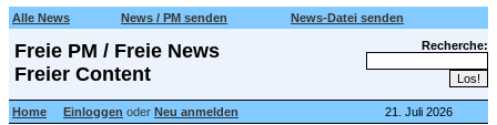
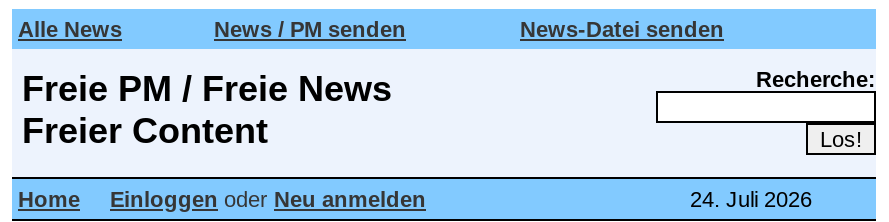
- 21. Juli 2026
+ 24. Juli 2026
